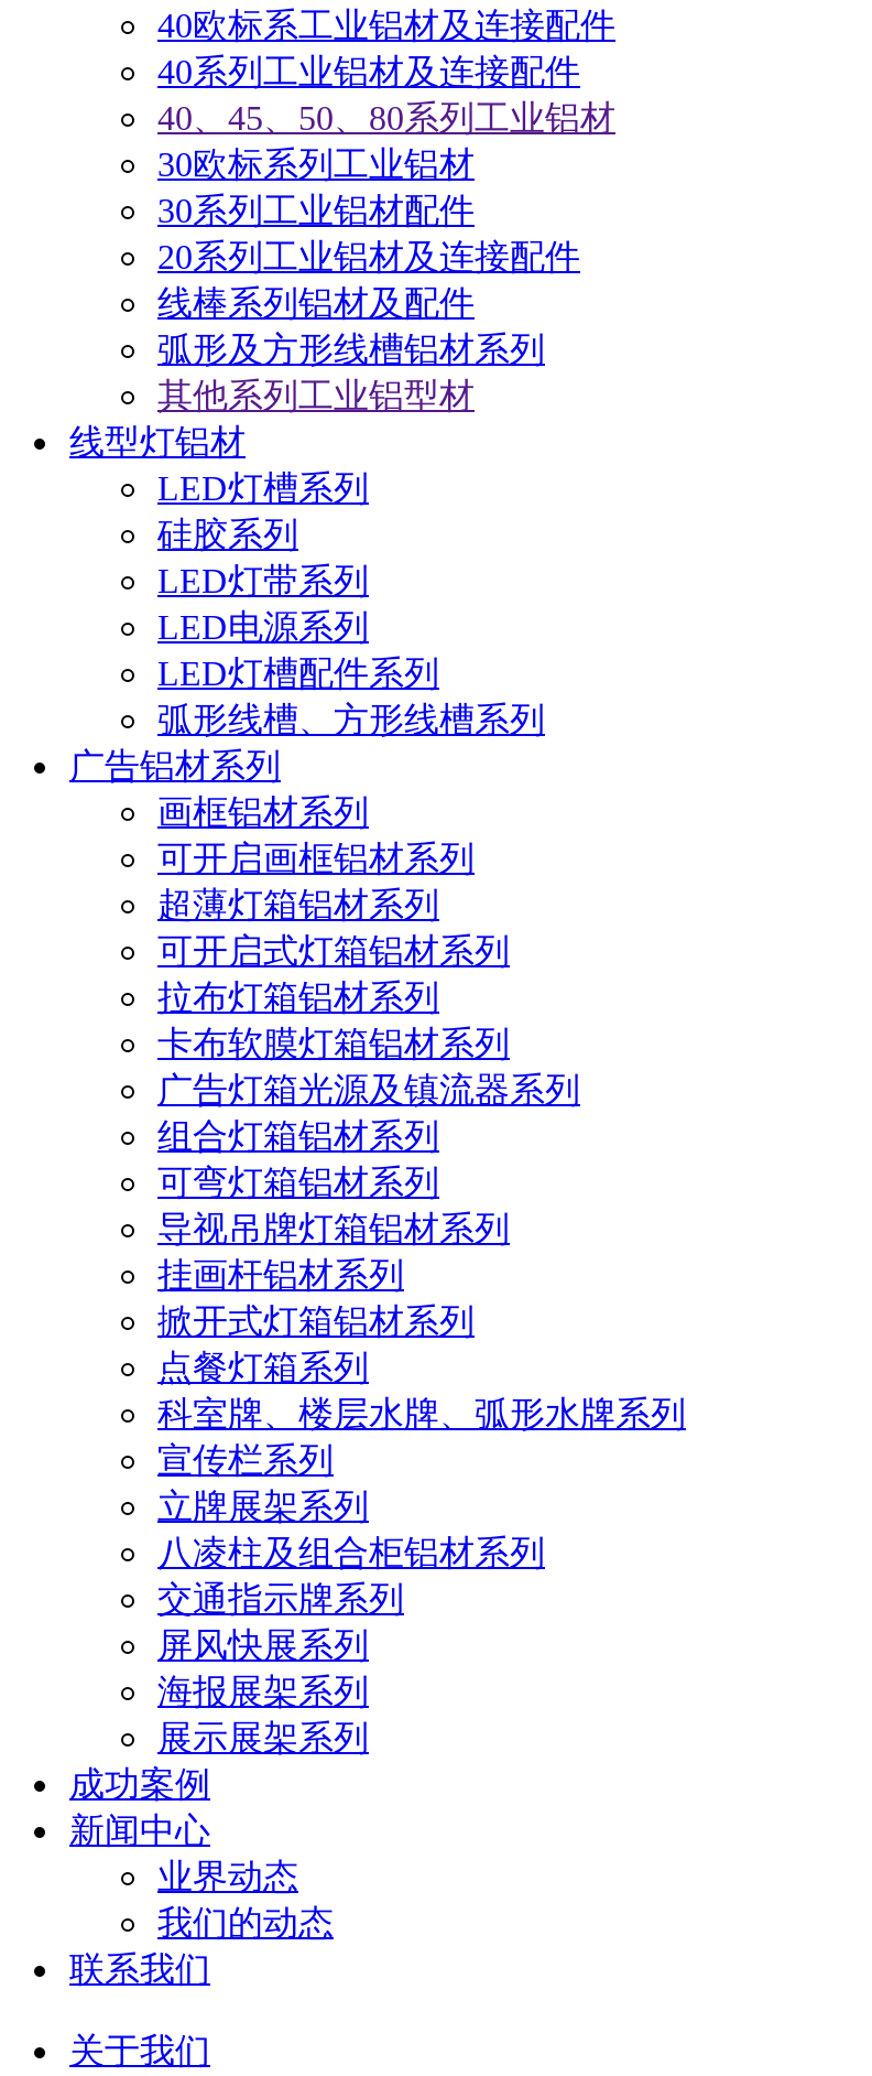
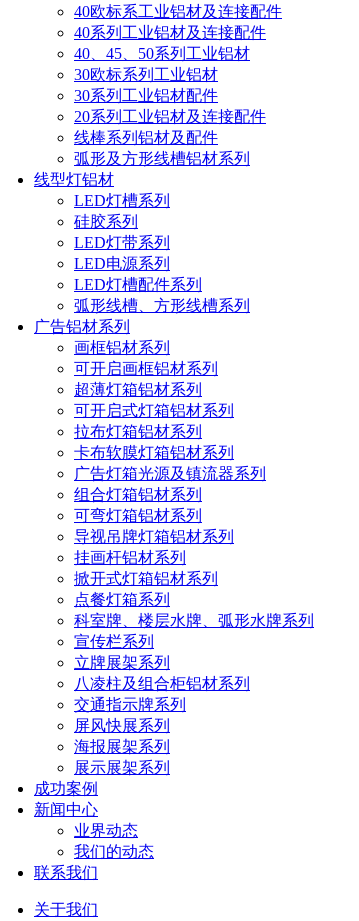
- 40、45、50、80系列工业铝材
+ 40、45、50系列工业铝材

- 其他系列工业铝型材
